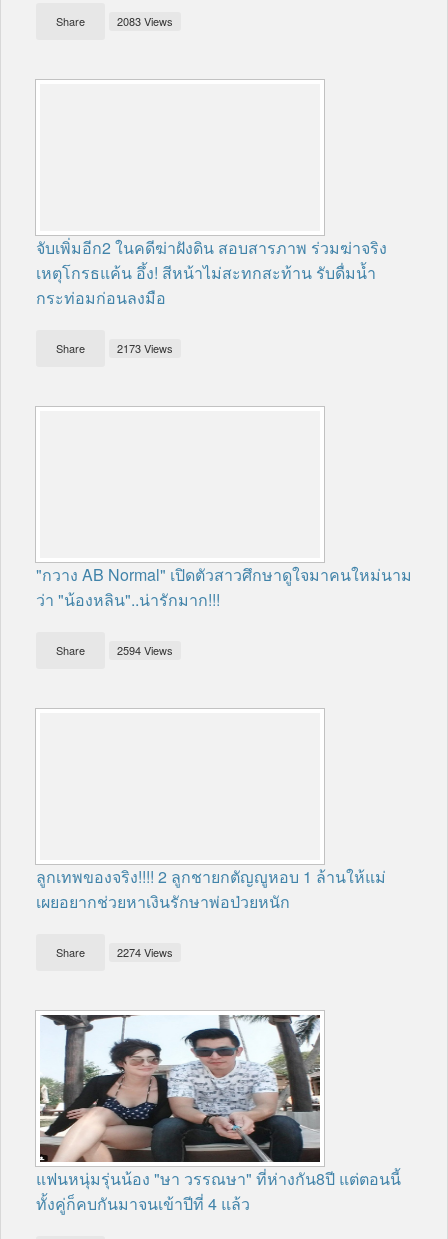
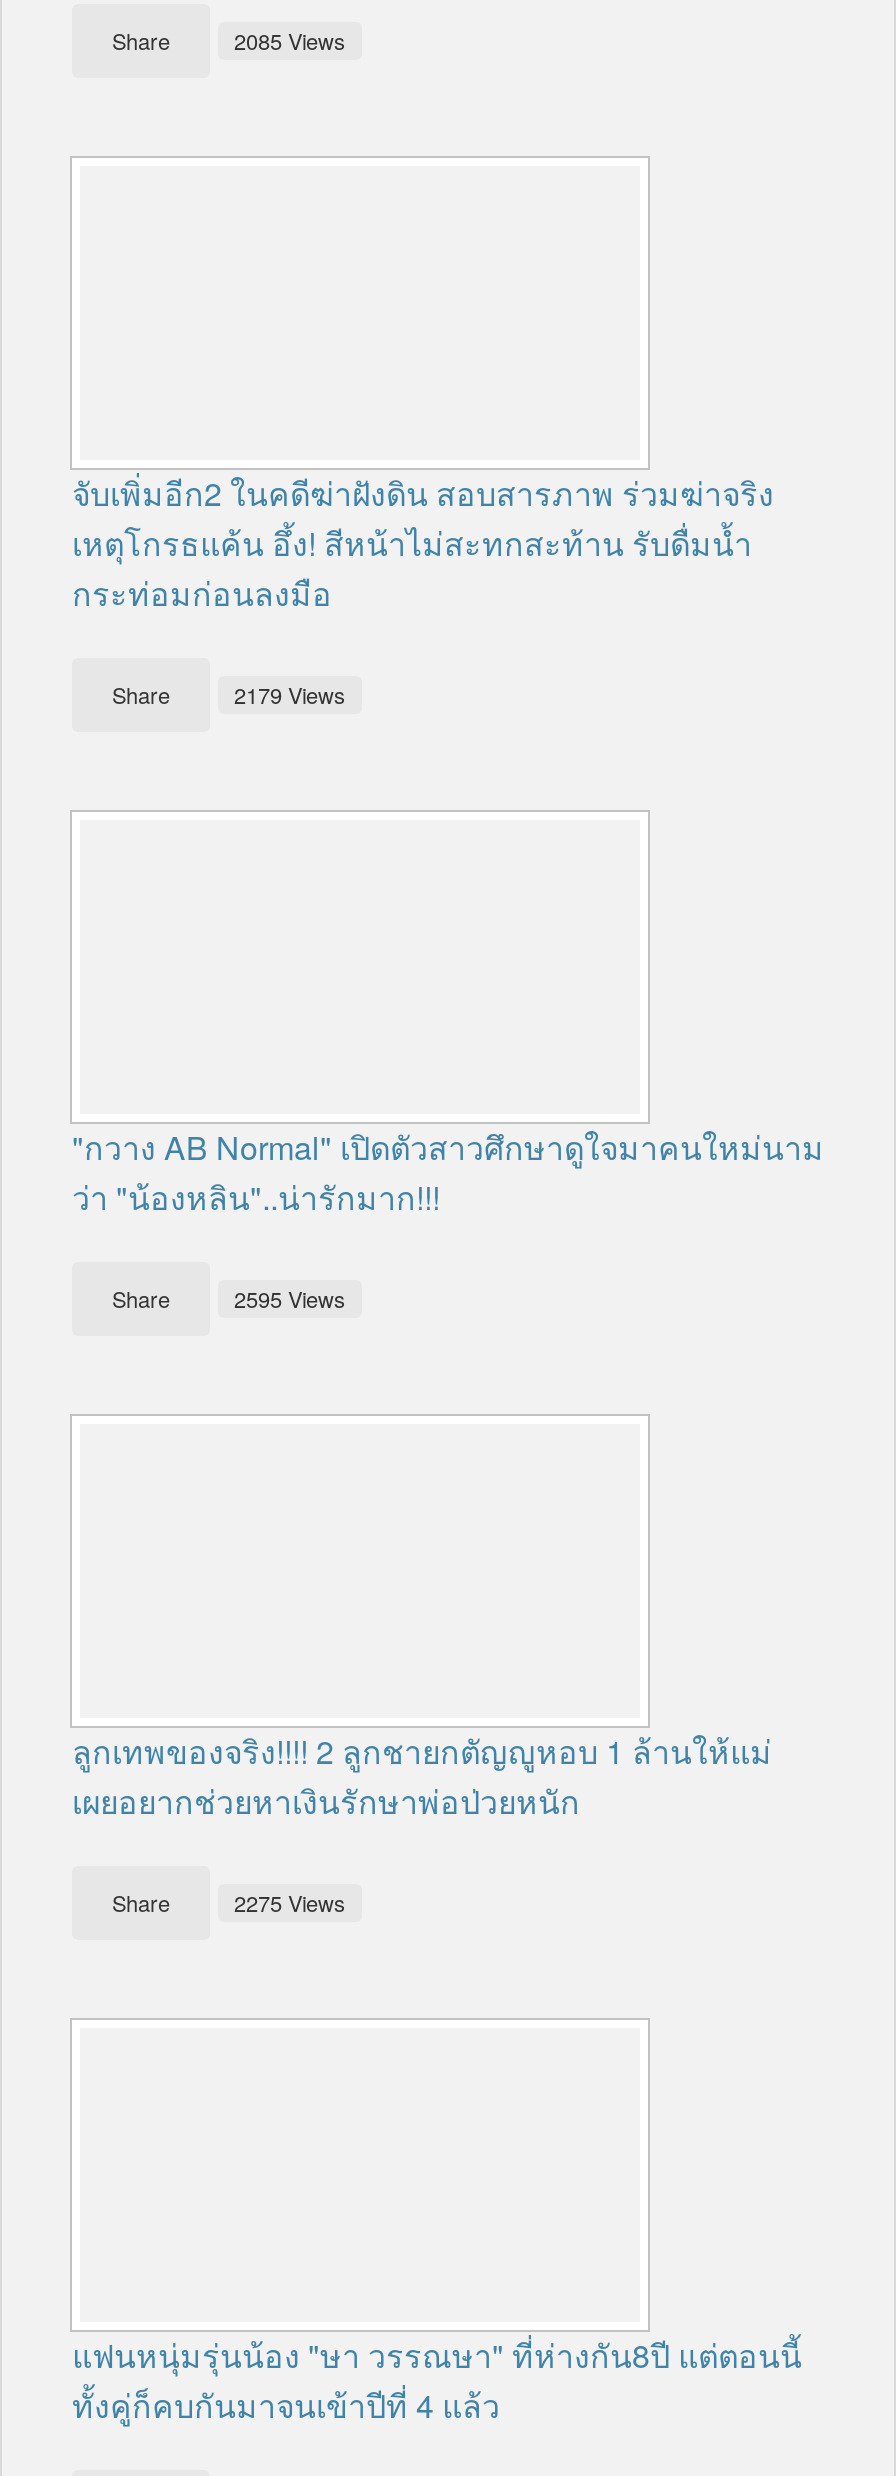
- Share 2083 Views
+ Share 2085 Views

- Share 2173 Views
+ Share 2179 Views

- Share 2594 Views
+ Share 2595 Views

- Share 2274 Views
+ Share 2275 Views

- [image]
